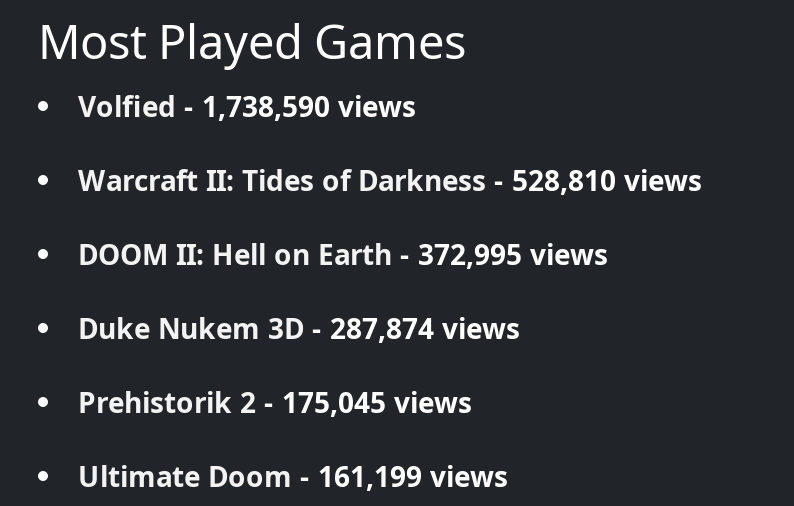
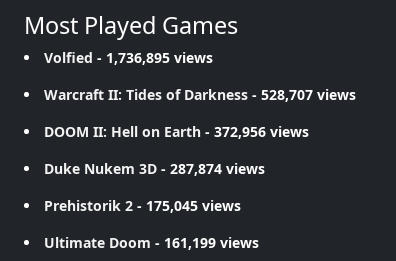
- Volfied - 1,738,590 views
+ Volfied - 1,736,895 views

- Warcraft II: Tides of Darkness - 528,810 views
+ Warcraft II: Tides of Darkness - 528,707 views

- DOOM II: Hell on Earth - 372,995 views
+ DOOM II: Hell on Earth - 372,956 views
